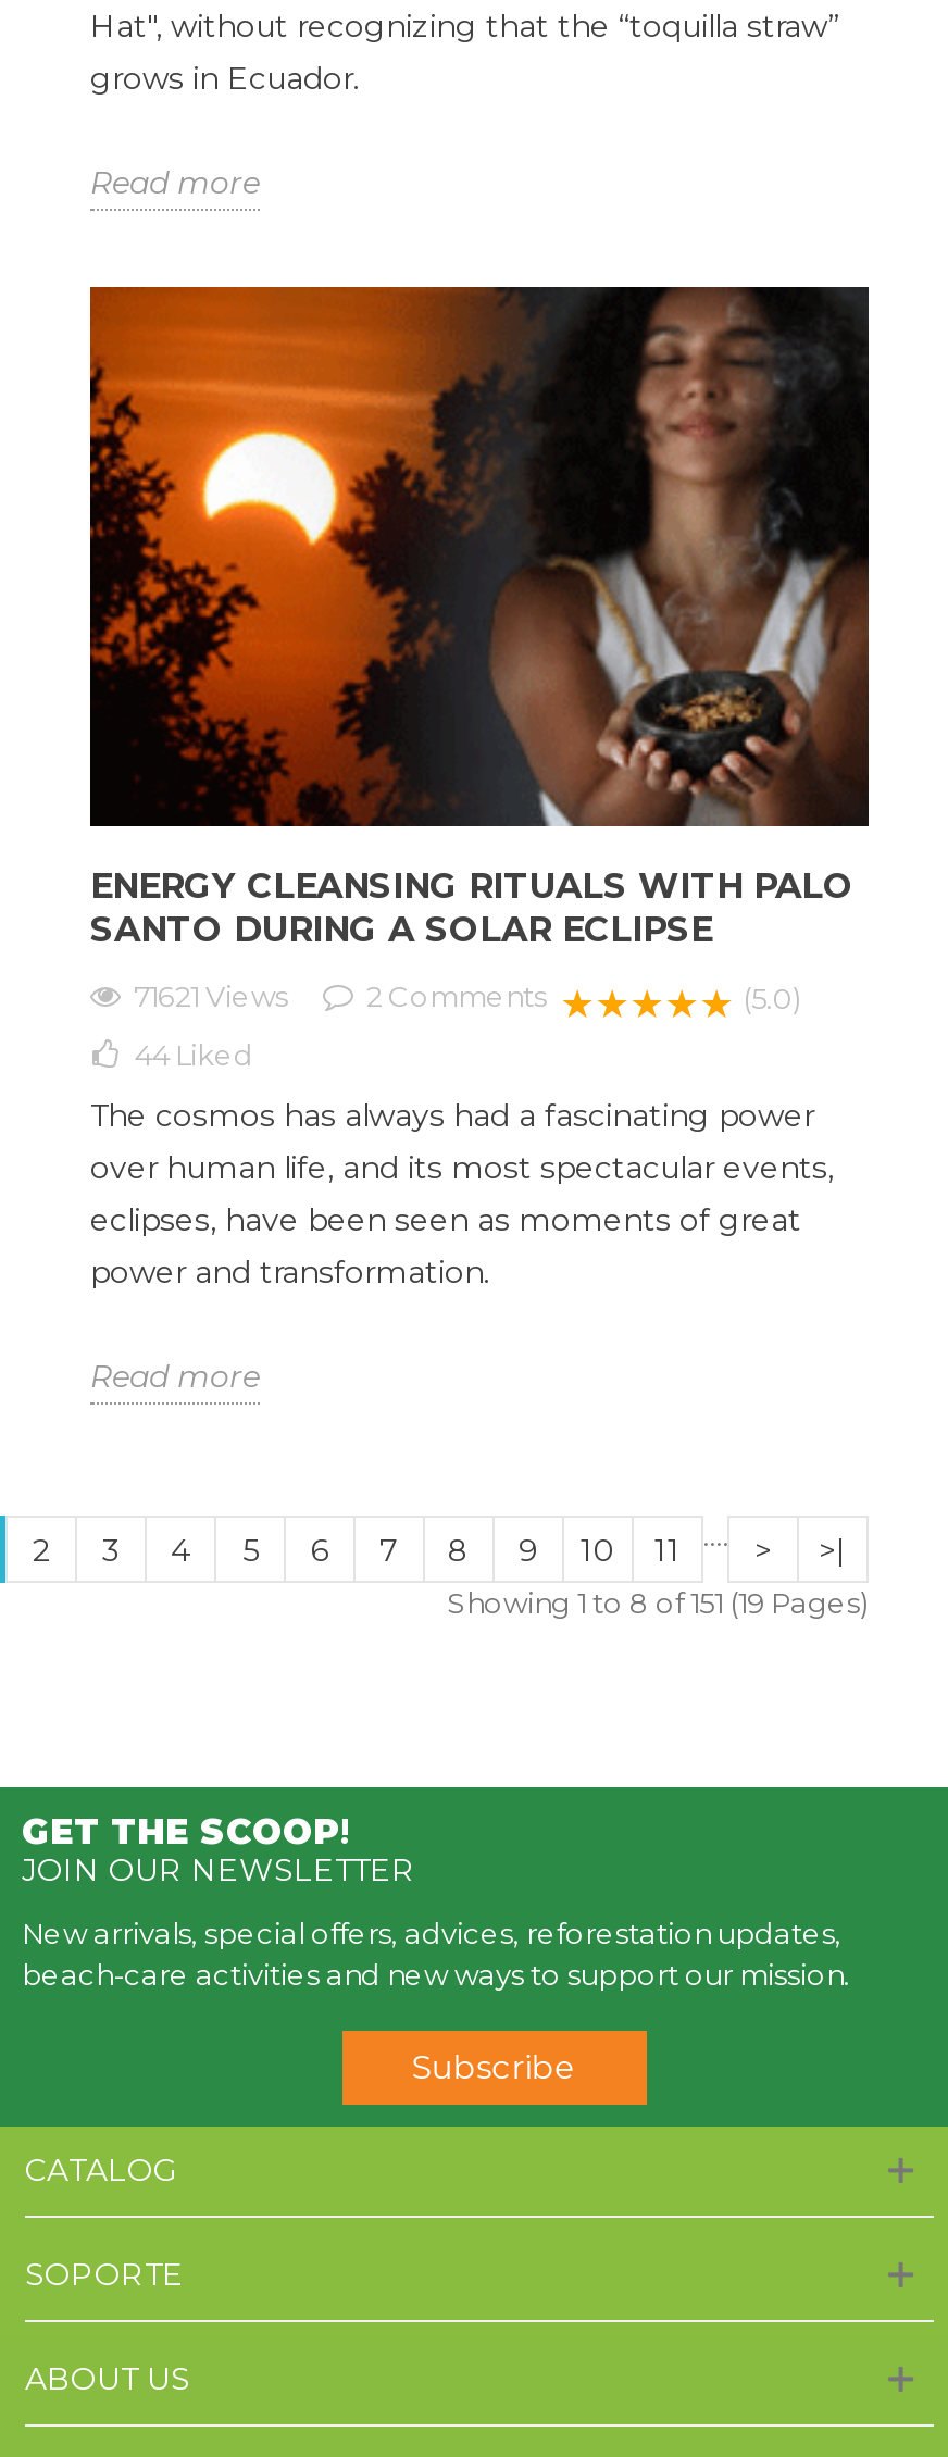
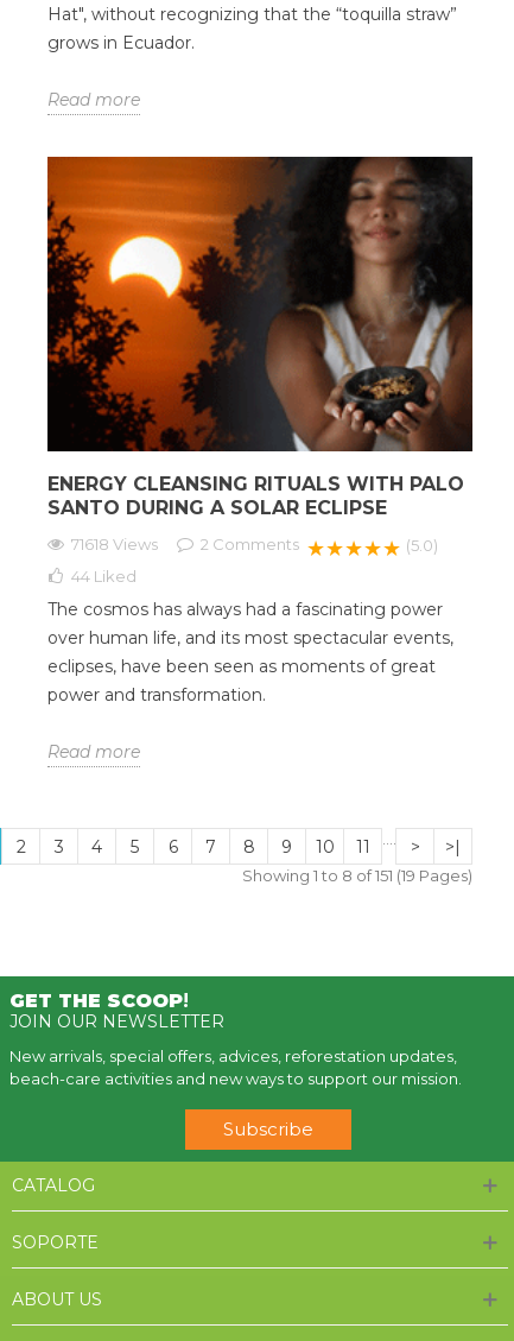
- 71621 Views
+ 71618 Views
